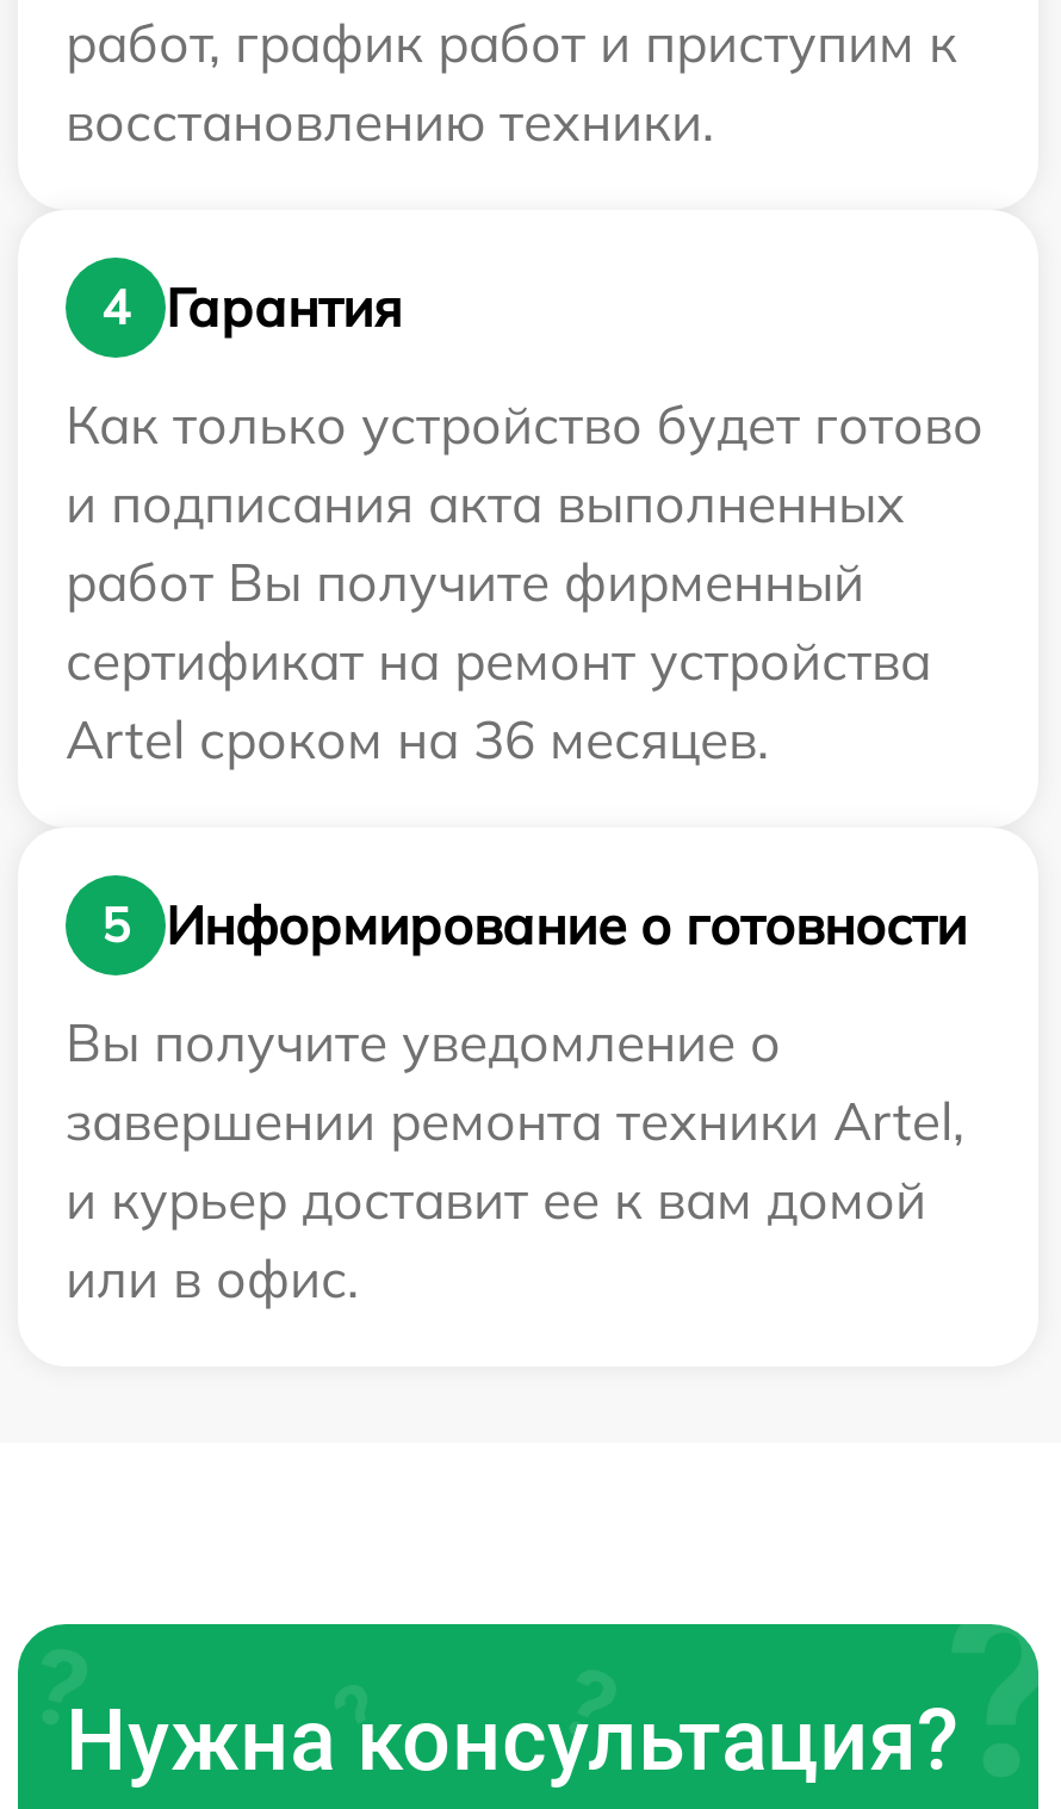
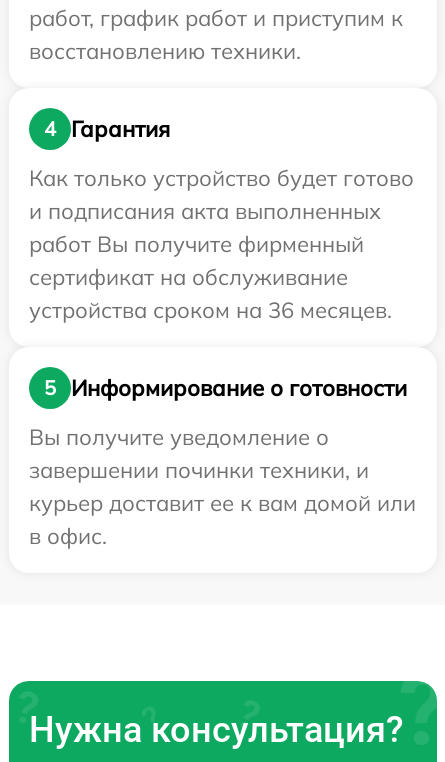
- сертификат на ремонт устройства
- Artel сроком на 36 месяцев.
+ сертификат на обслуживание
+ устройства сроком на 36 месяцев.

- завершении ремонта техники Artel,
- и курьер доставит ее к вам домой
- или в офис.
+ завершении починки техники, и
+ курьер доставит ее к вам домой или
+ в офис.
